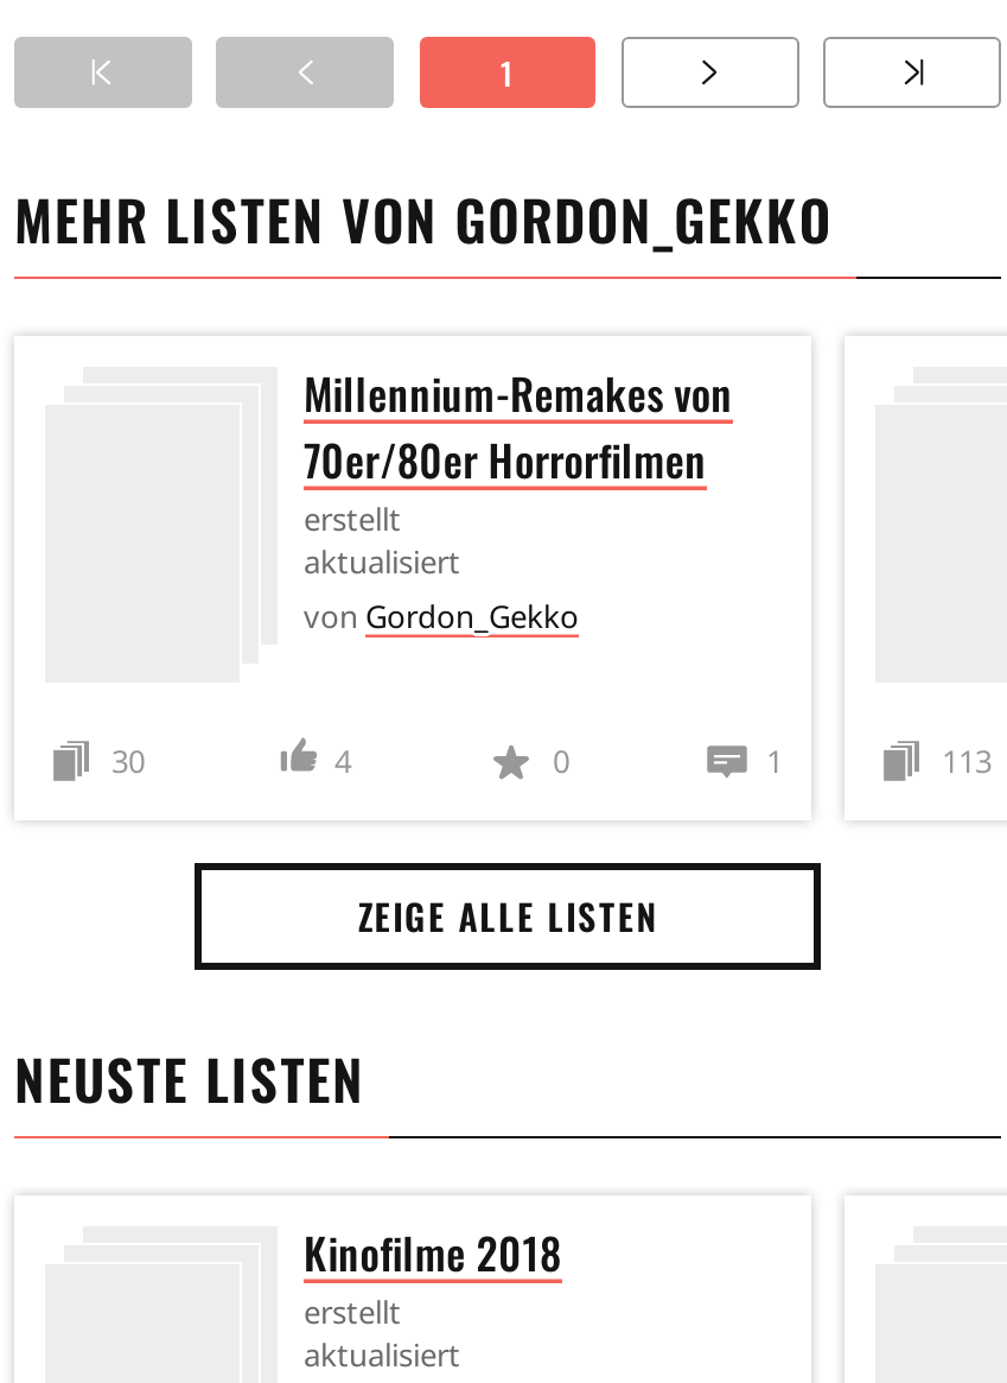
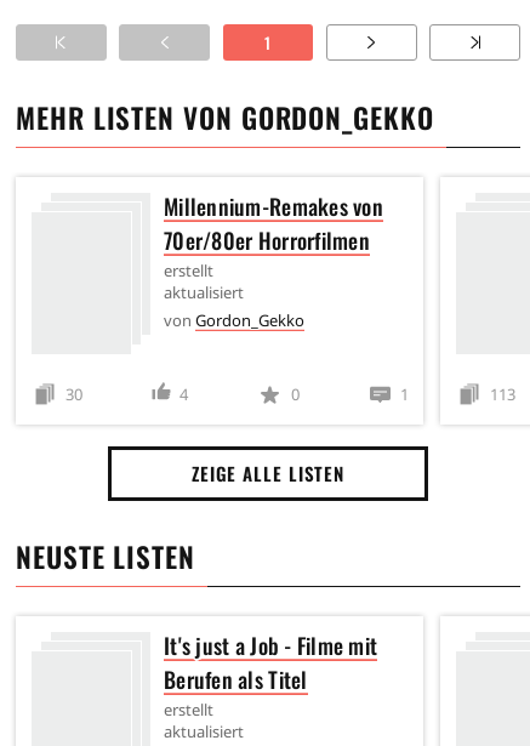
- Kinofilme 2018
+ It's just a Job - Filme mit
+ Berufen als Titel
